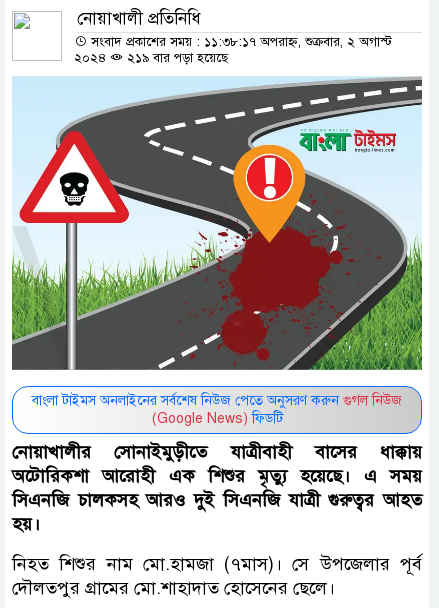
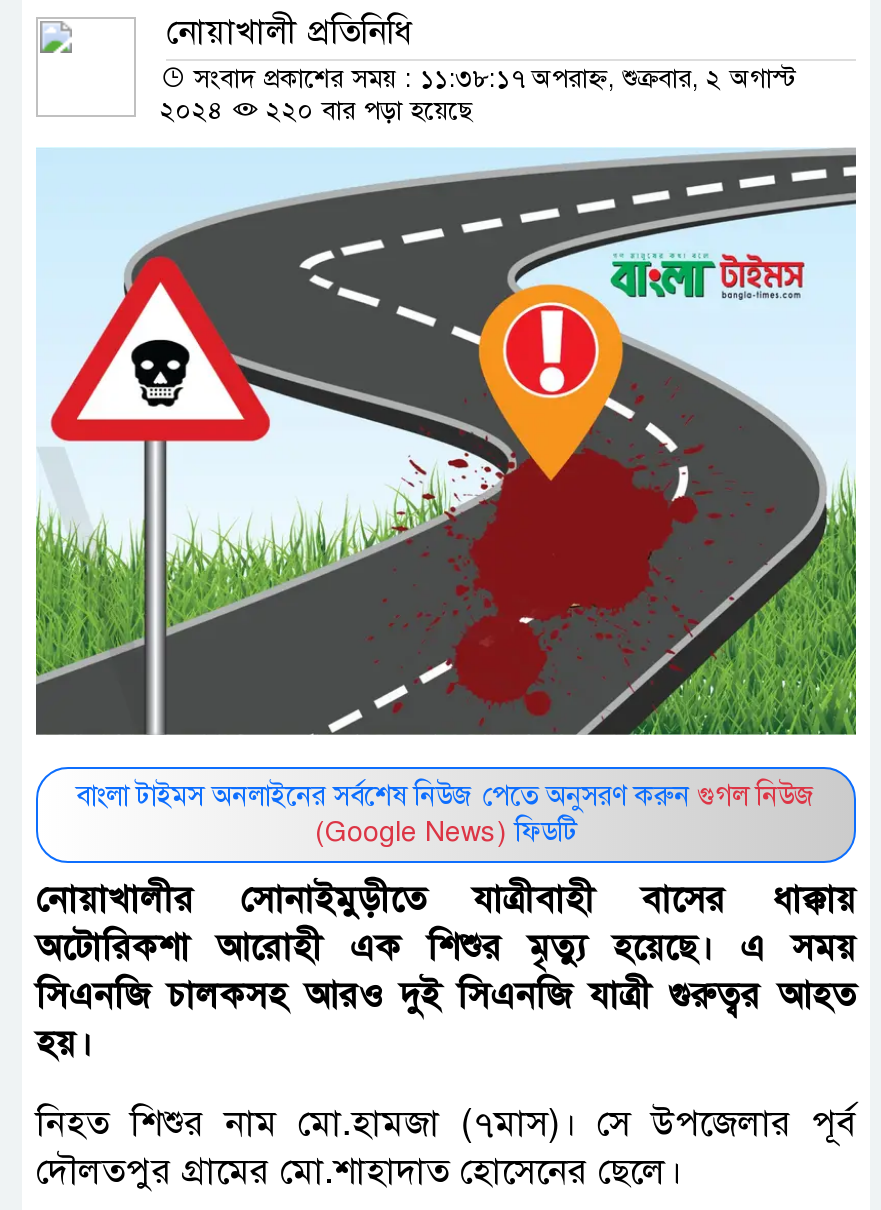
- ২১৯ বার পড়া হয়েছে
+ ২২০ বার পড়া হয়েছে
